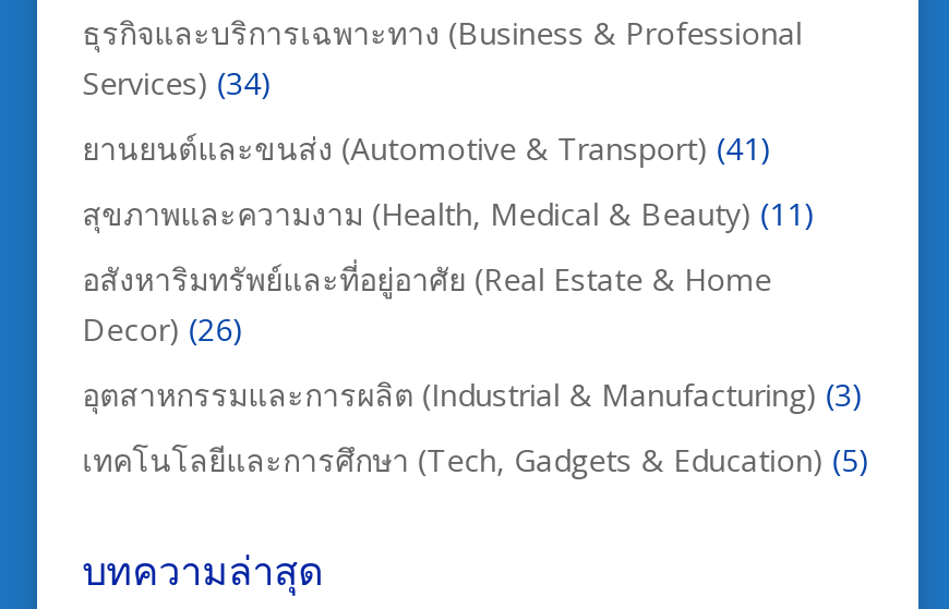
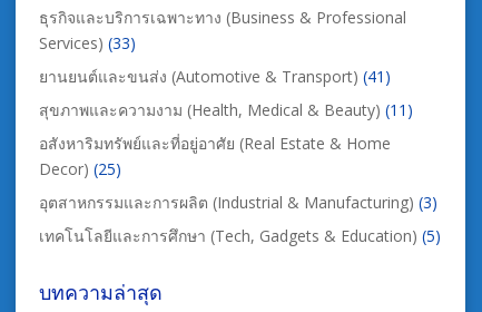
- Services) (34)
+ Services) (33)

- Decor) (26)
+ Decor) (25)
